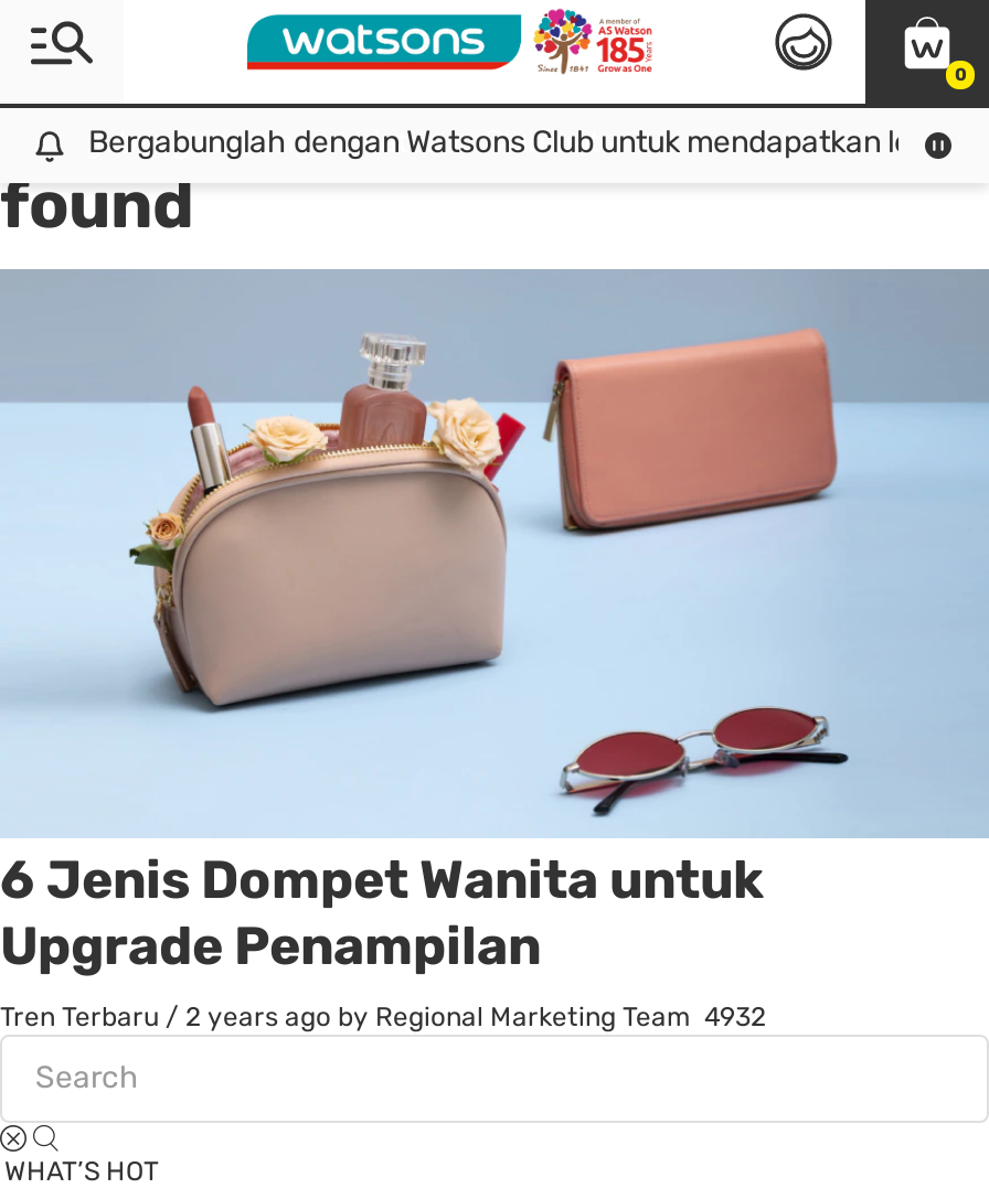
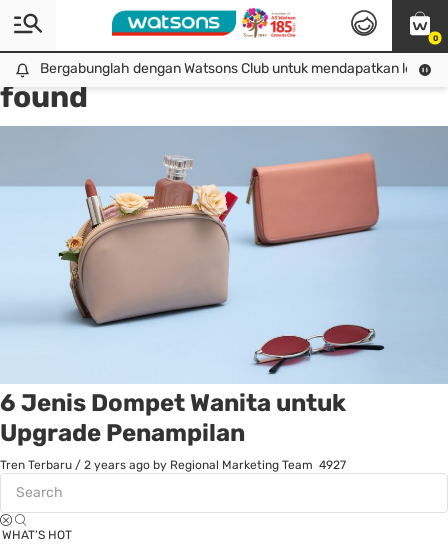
- Tren Terbaru / 2 years ago by Regional Marketing Team 4932
+ Tren Terbaru / 2 years ago by Regional Marketing Team 4927
